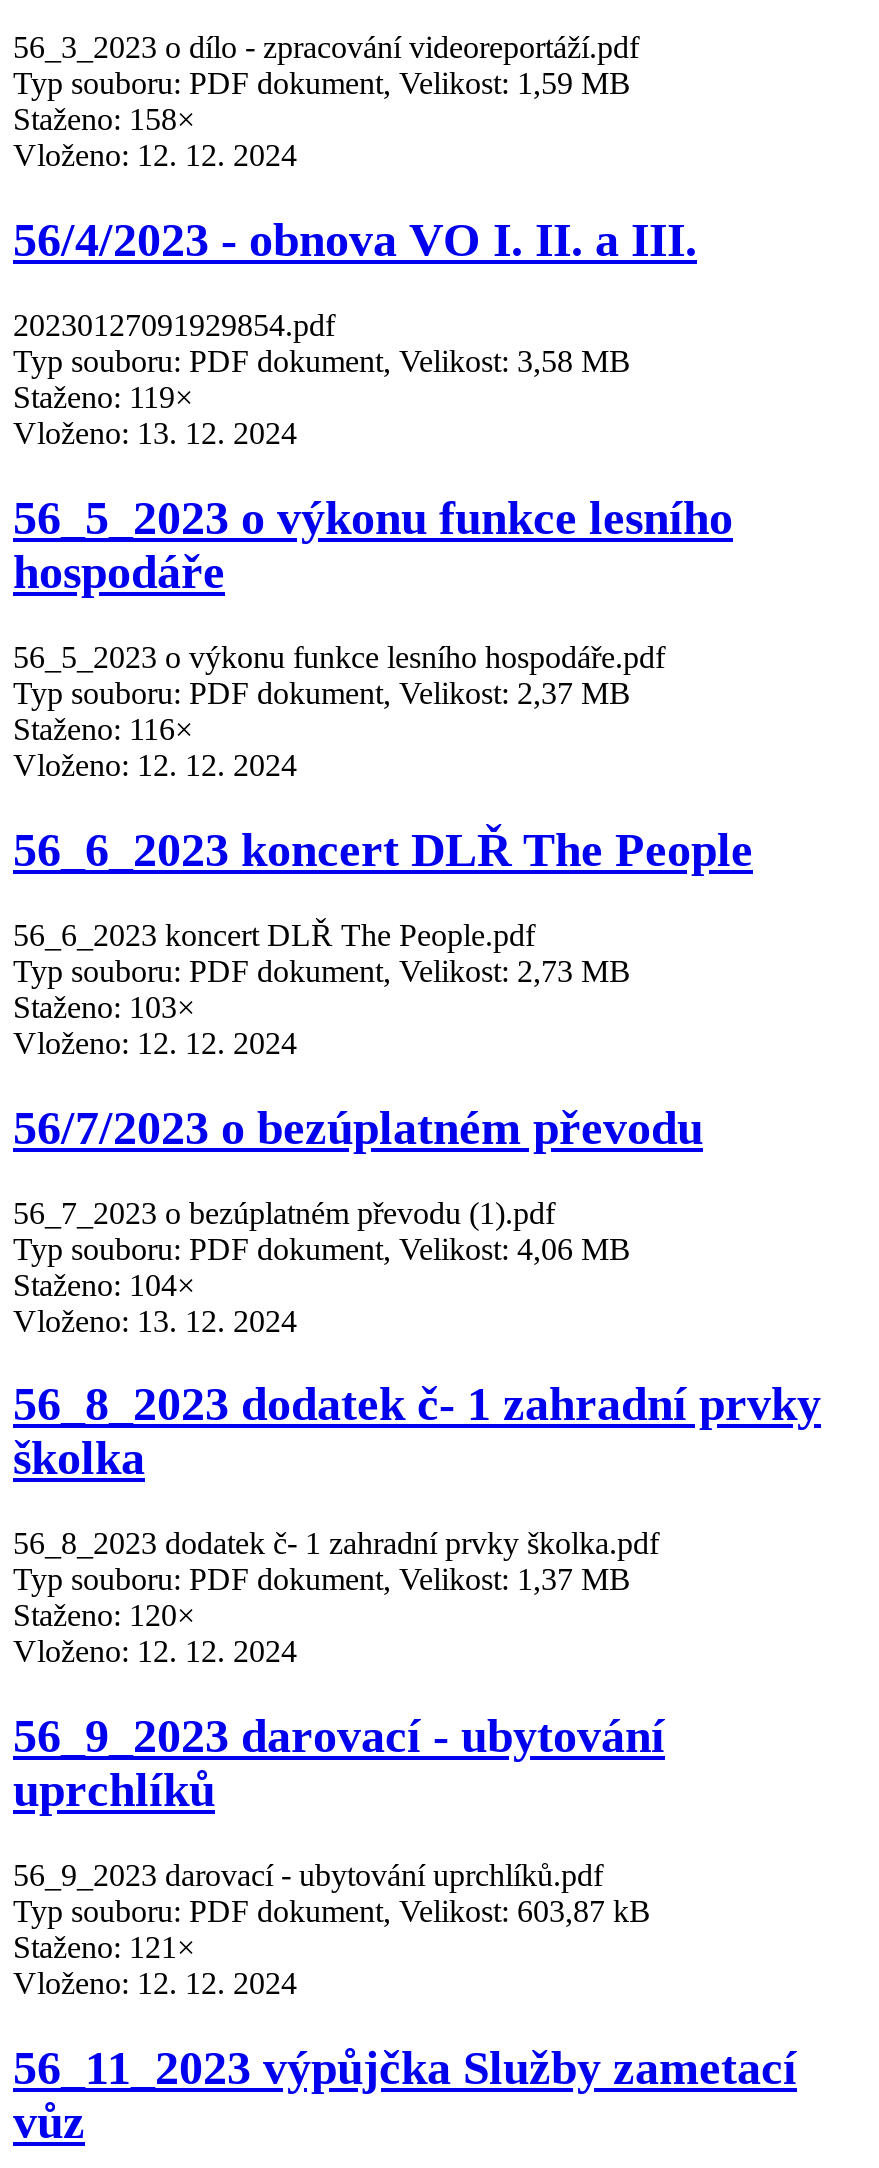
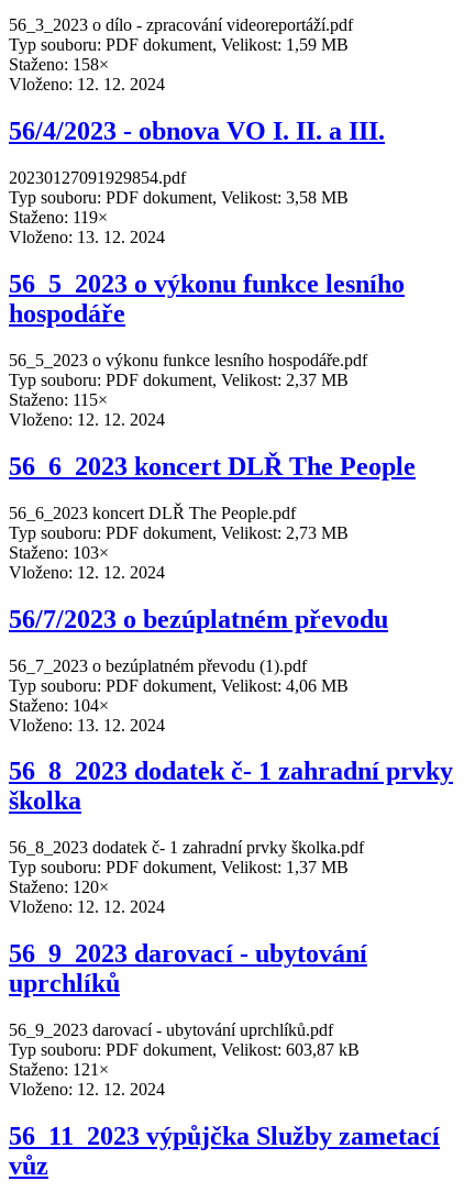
- Staženo: 116×
+ Staženo: 115×
